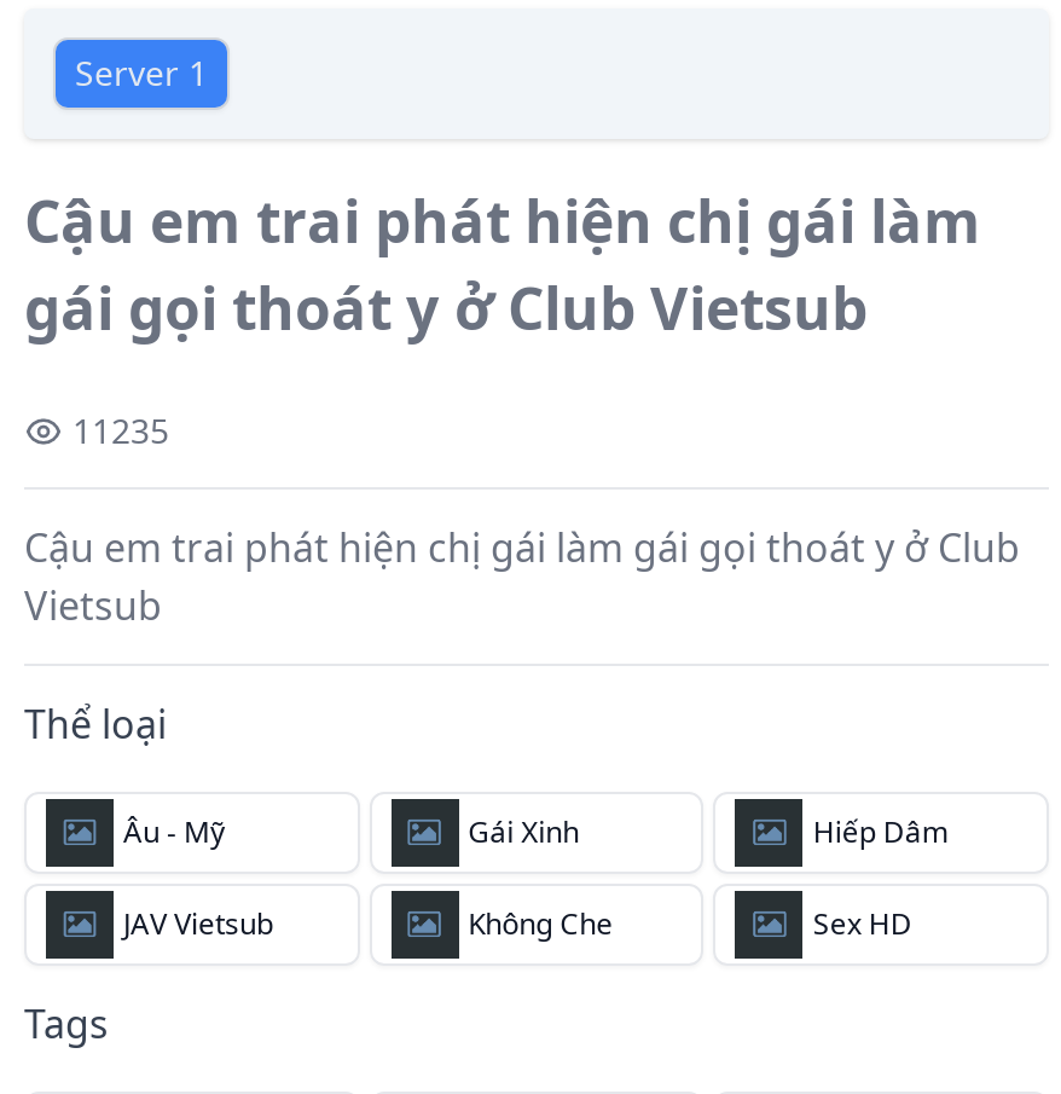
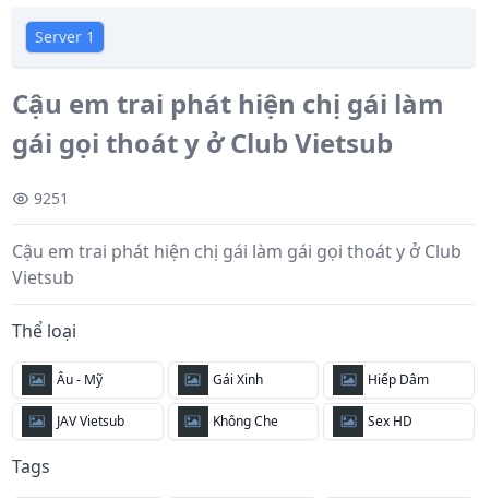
- 11235
+ 9251
